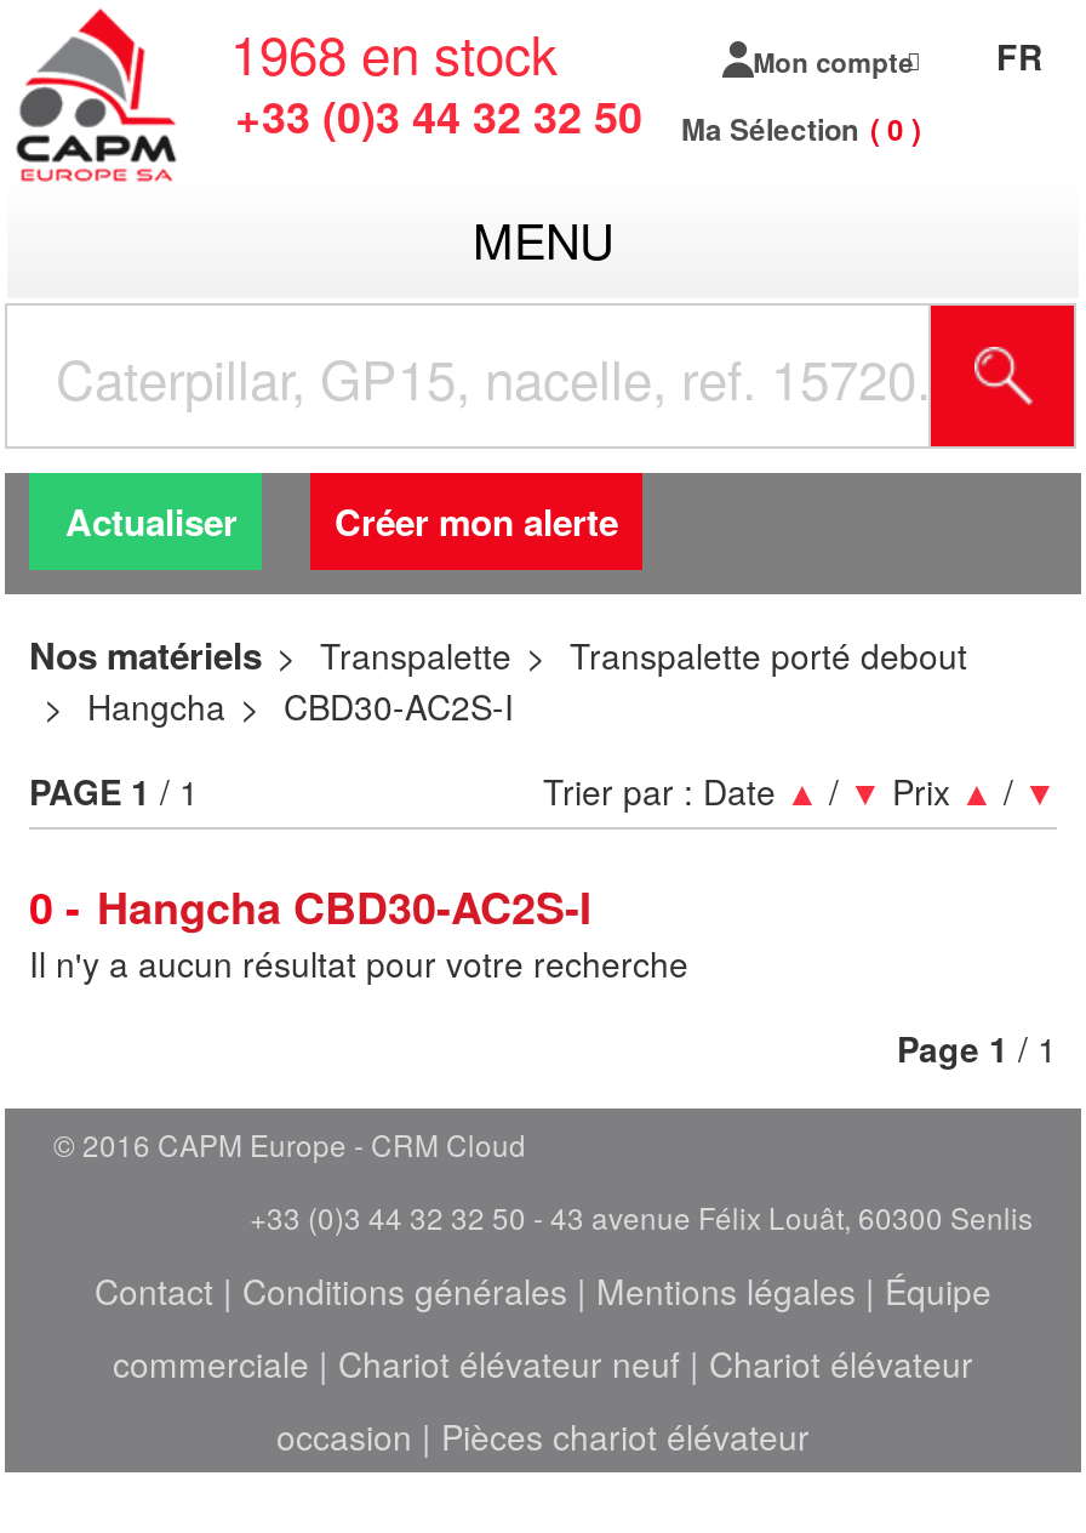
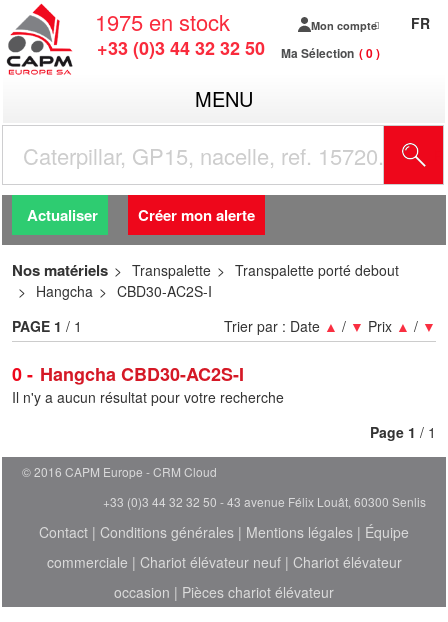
- 1968 en stock
+ 1975 en stock
